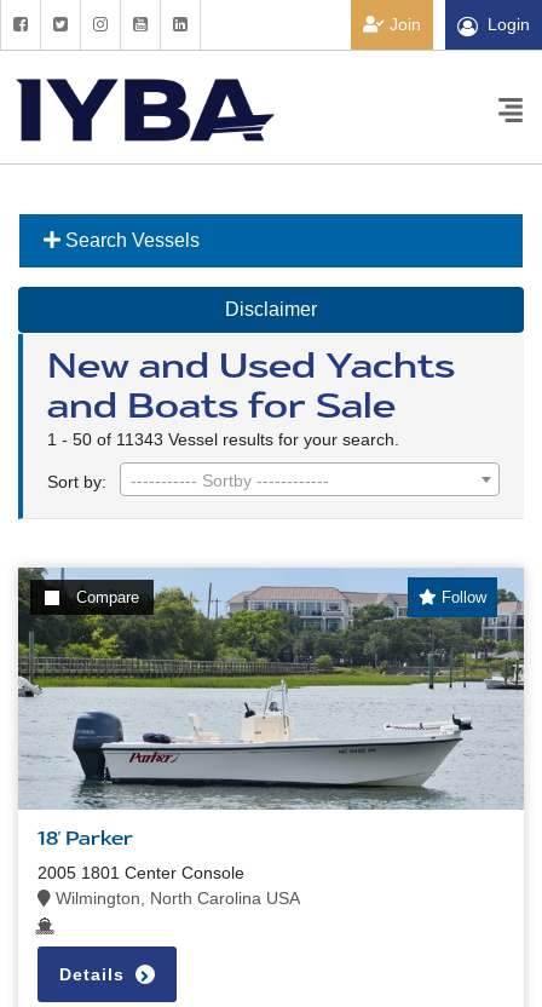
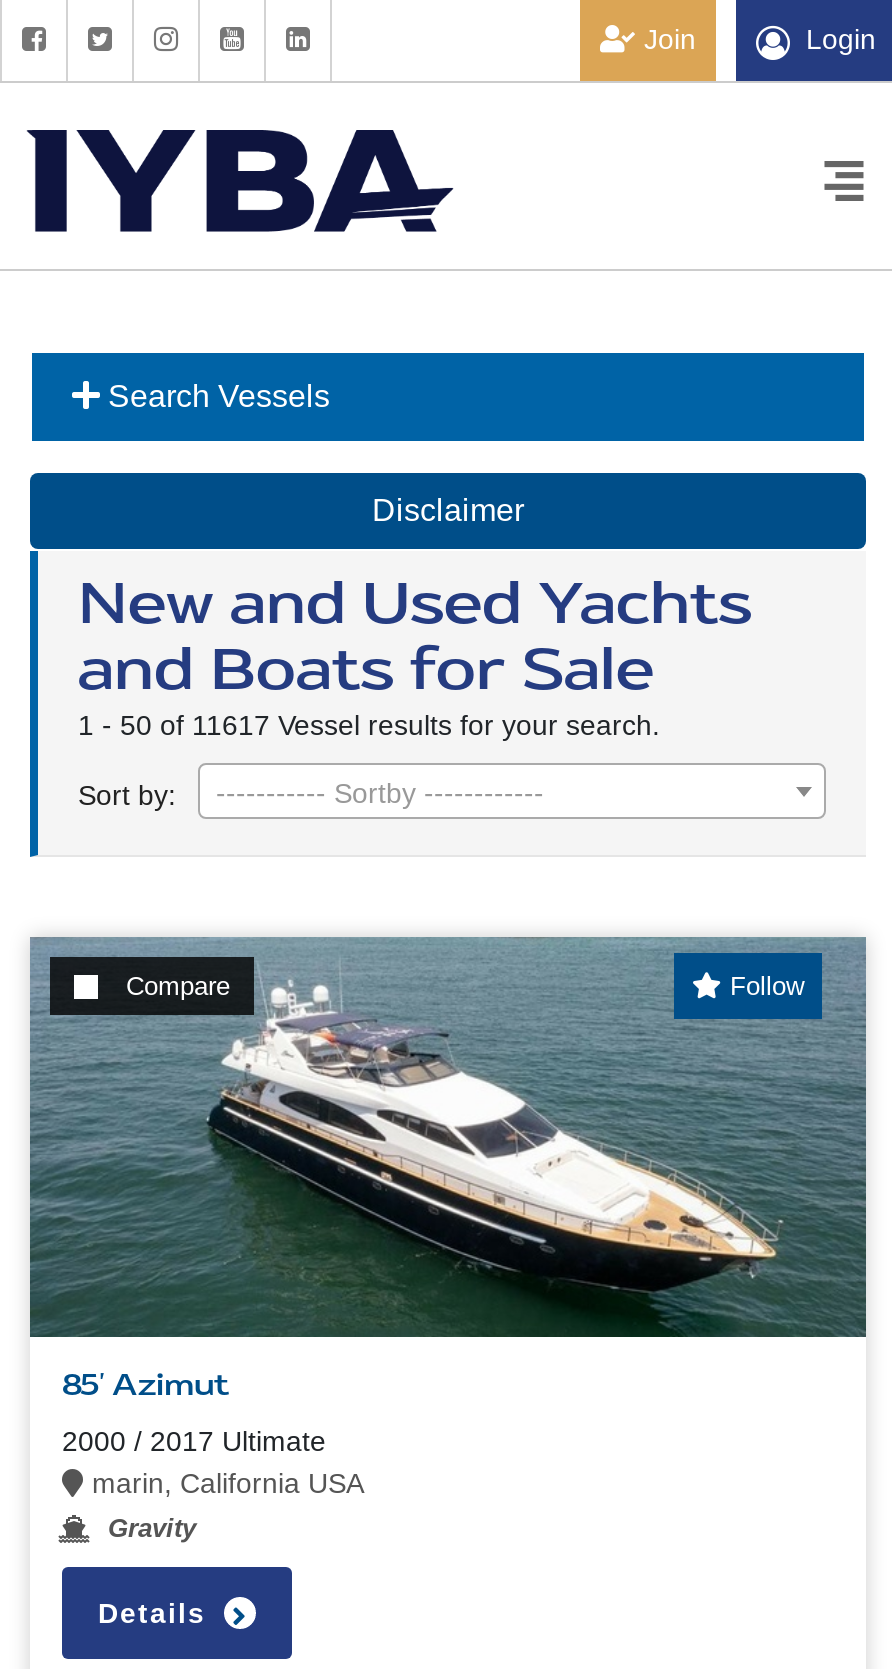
- 1 - 50 of 11343 Vessel results for your search.
+ 1 - 50 of 11617 Vessel results for your search.

- [image]
- 18' Parker
+ [image]
+ 85' Azimut

- 2005 1801 Center Console
- Wilmington, North Carolina USA
+ 2000 / 2017 Ultimate
+ marin, California USA
+ Gravity
